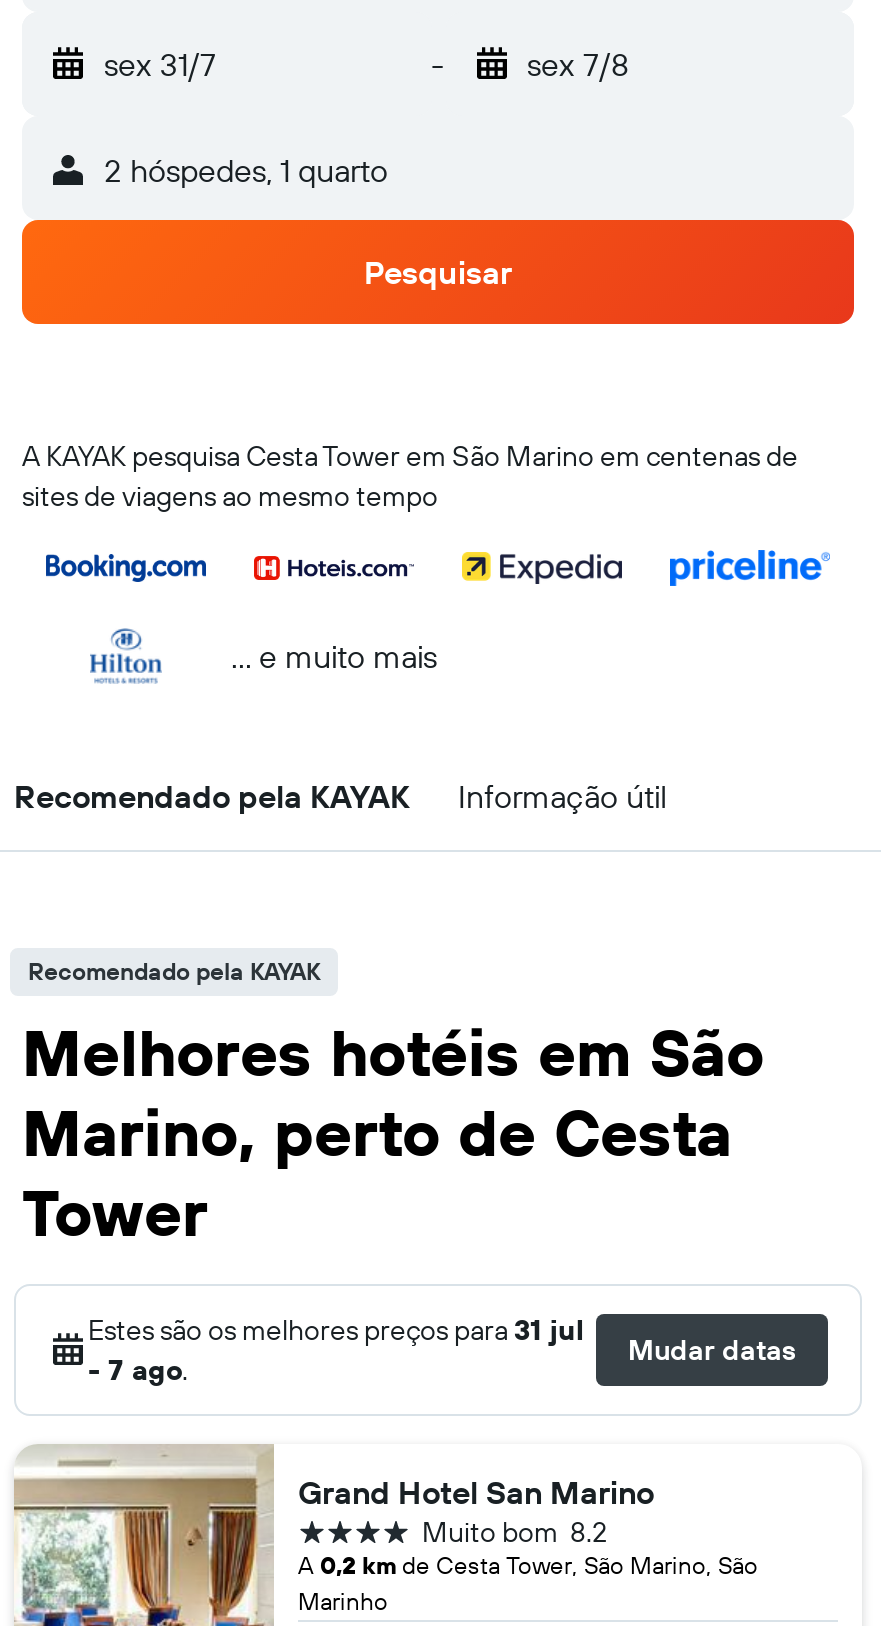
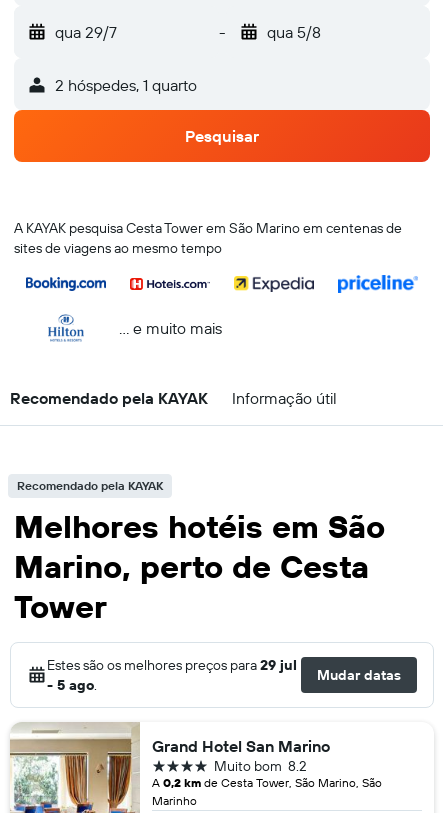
- sex 31/7
+ qua 29/7

- sex 7/8
+ qua 5/8

- Estes são os melhores preços para 31 jul
+ Estes são os melhores preços para 29 jul

- - 7 ago.
+ - 5 ago.
